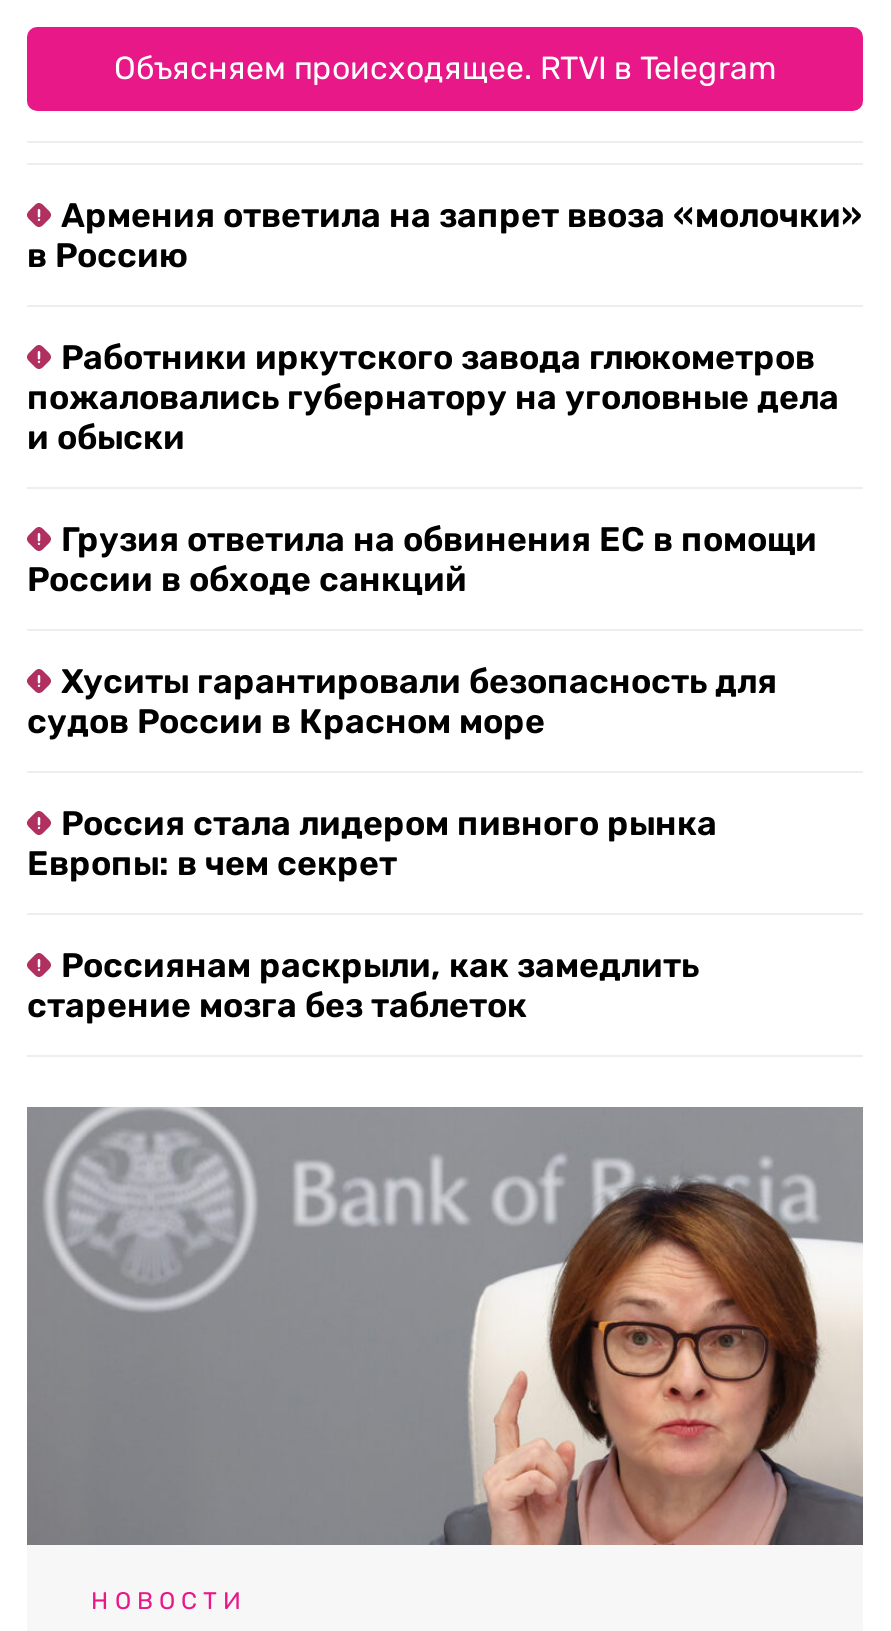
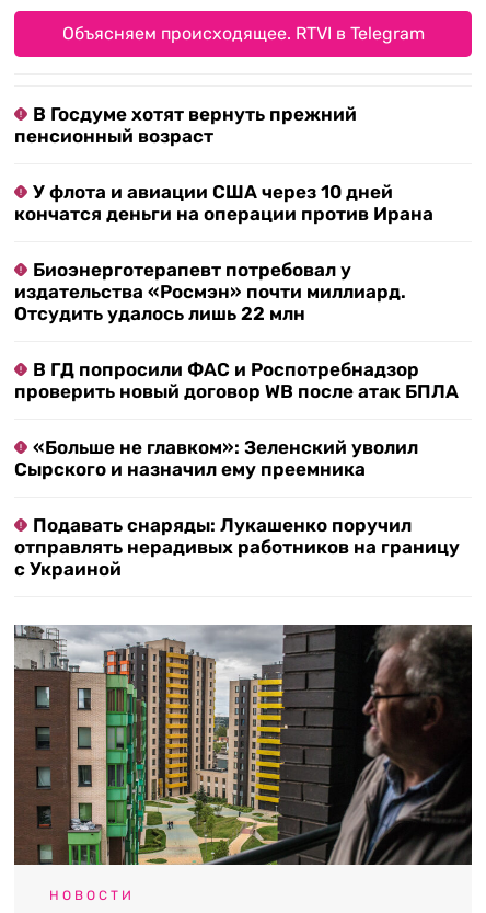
- Армения ответила на запрет ввоза «молочки»
- в Россию
+ В Госдуме хотят вернуть прежний
+ пенсионный возраст

- Работники иркутского завода глюкометров
- пожаловались губернатору на уголовные дела
- и обыски
+ У флота и авиации США через 10 дней
+ кончатся деньги на операции против Ирана

- Грузия ответила на обвинения ЕС в помощи
- России в обходе санкций
+ Биоэнерготерапевт потребовал у
+ издательства «Росмэн» почти миллиард.
+ Отсудить удалось лишь 22 млн

- Хуситы гарантировали безопасность для
- судов России в Красном море
+ В ГД попросили ФАС и Роспотребнадзор
+ проверить новый договор WB после атак БПЛА

- Россия стала лидером пивного рынка
- Европы: в чем секрет
+ «Больше не главком»: Зеленский уволил
+ Сырского и назначил ему преемника

- Россиянам раскрыли, как замедлить
- старение мозга без таблеток
+ Подавать снаряды: Лукашенко поручил
+ отправлять нерадивых работников на границу
+ с Украиной

- [image]
+ [image]
